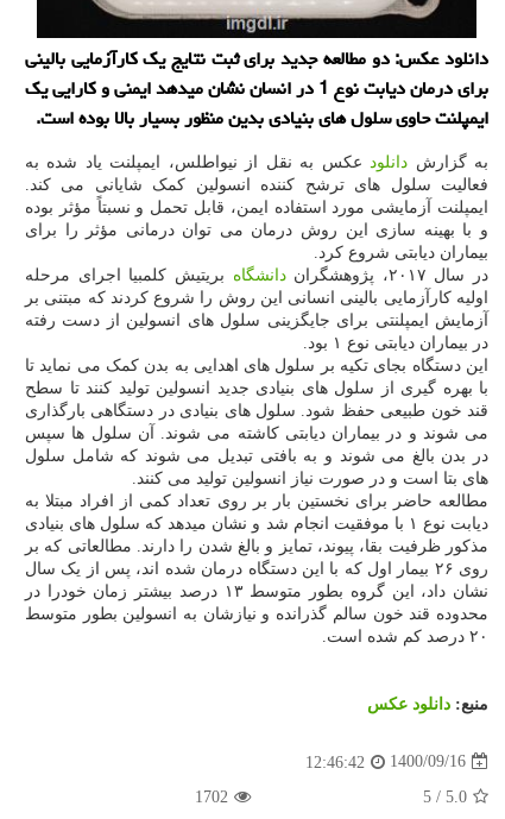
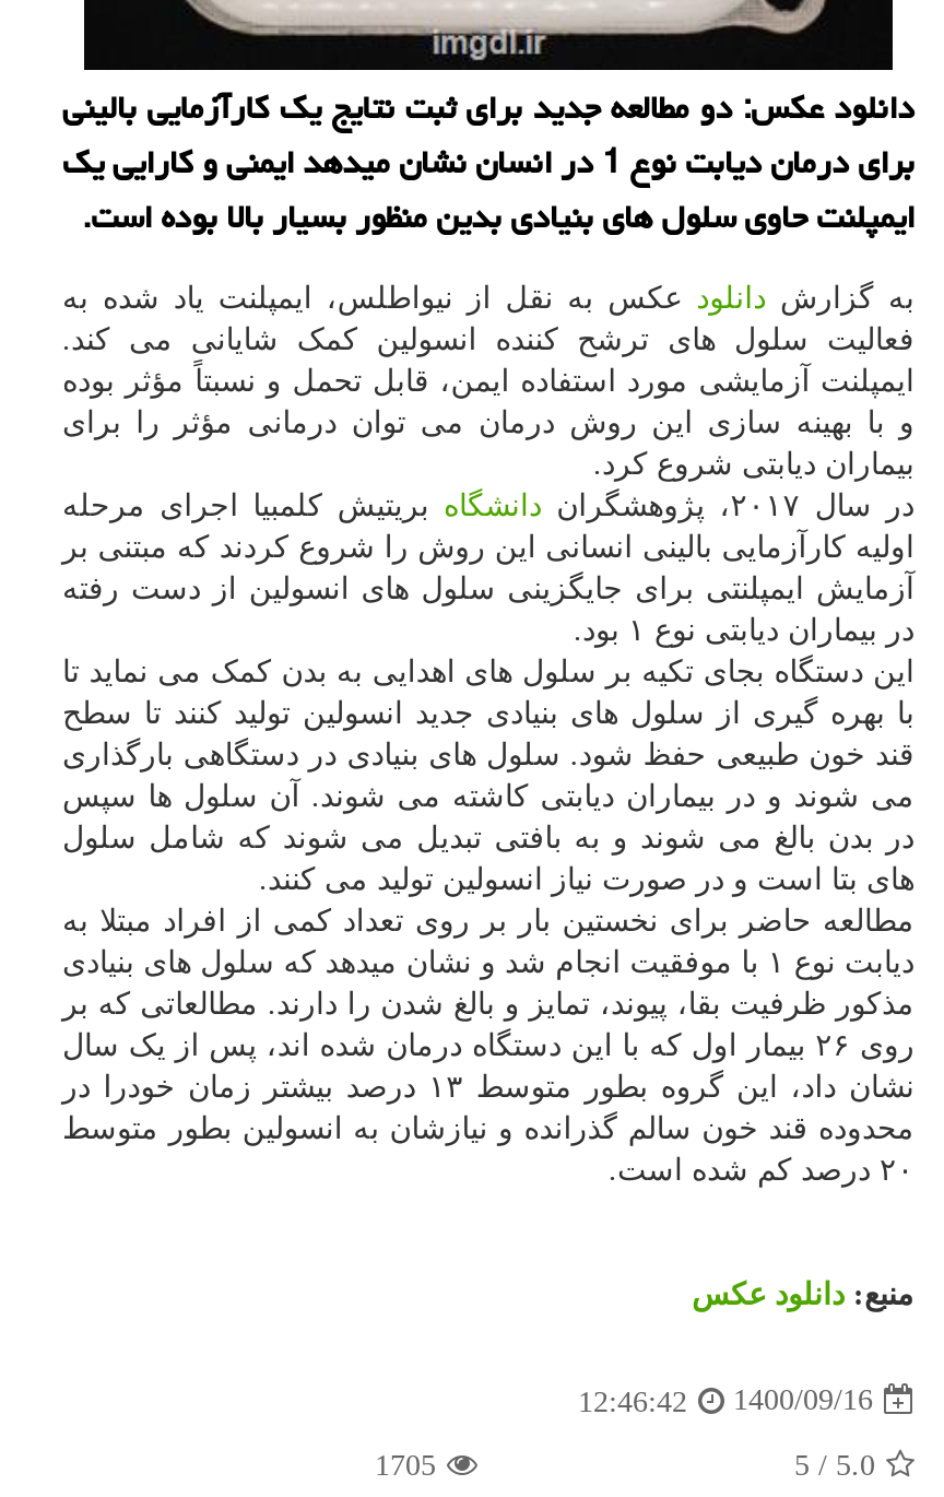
- 1702
+ 1705
